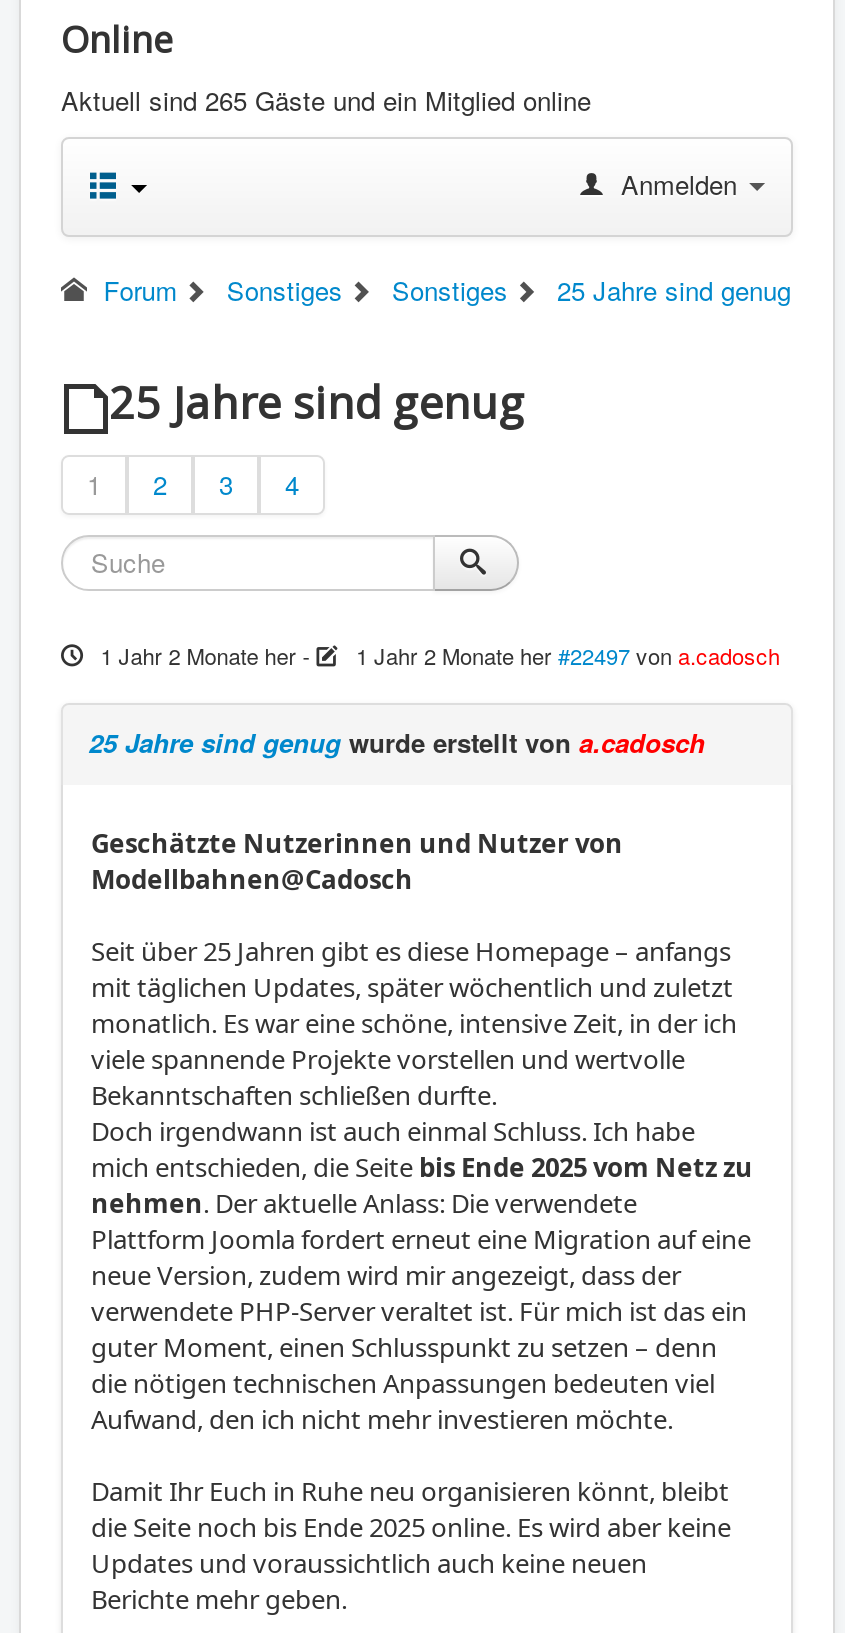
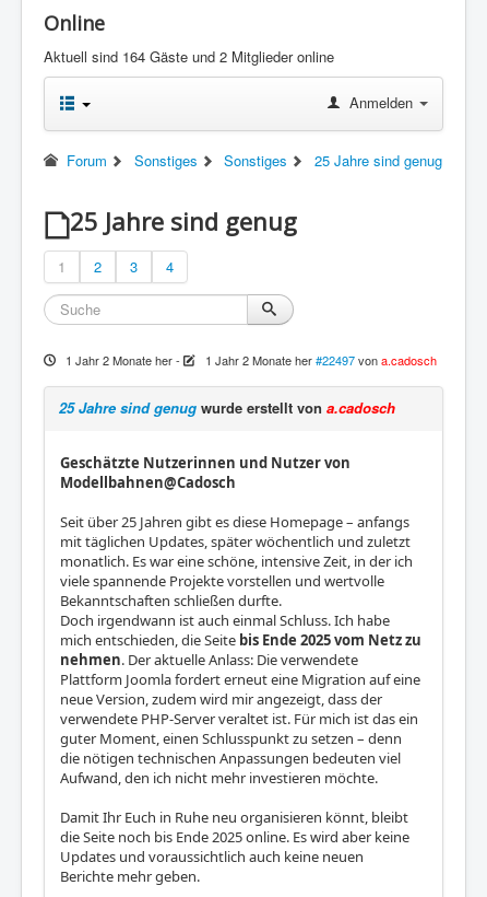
- Aktuell sind 265 Gäste und ein Mitglied online
+ Aktuell sind 164 Gäste und 2 Mitglieder online
